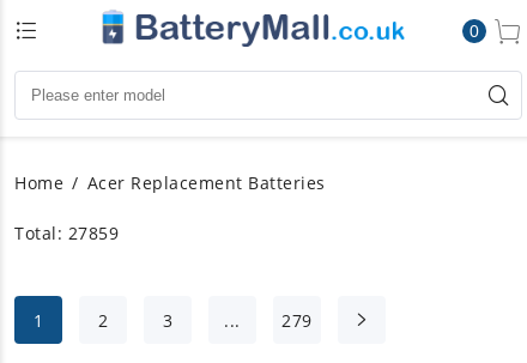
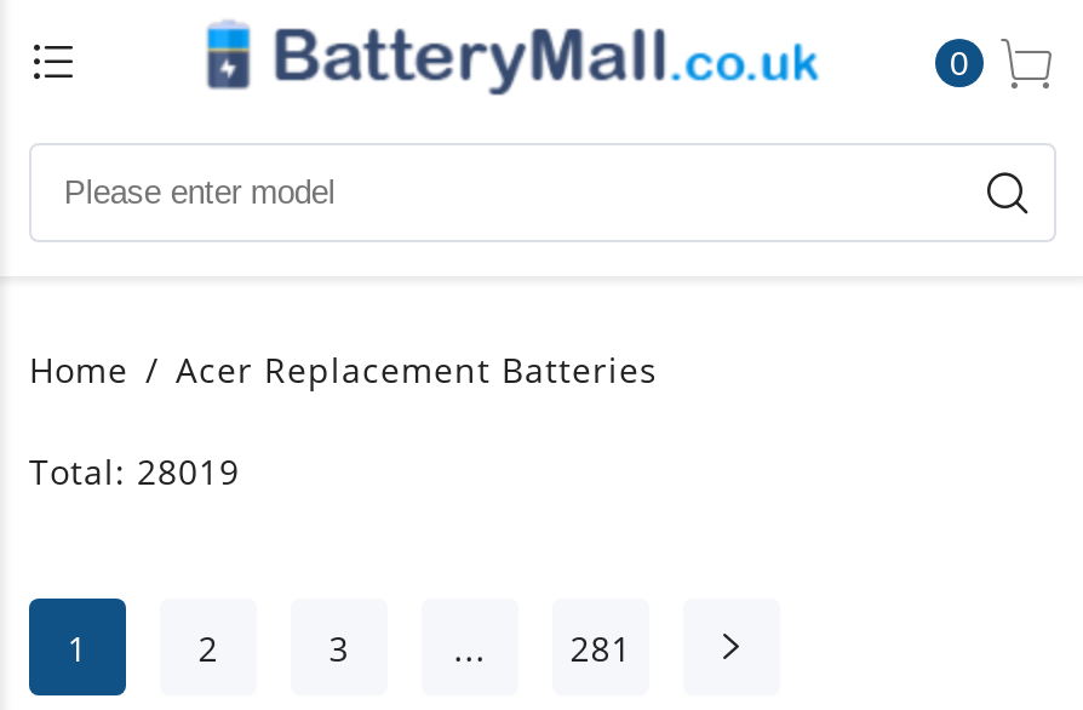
- Total: 27859
+ Total: 28019

- 279
+ 281
